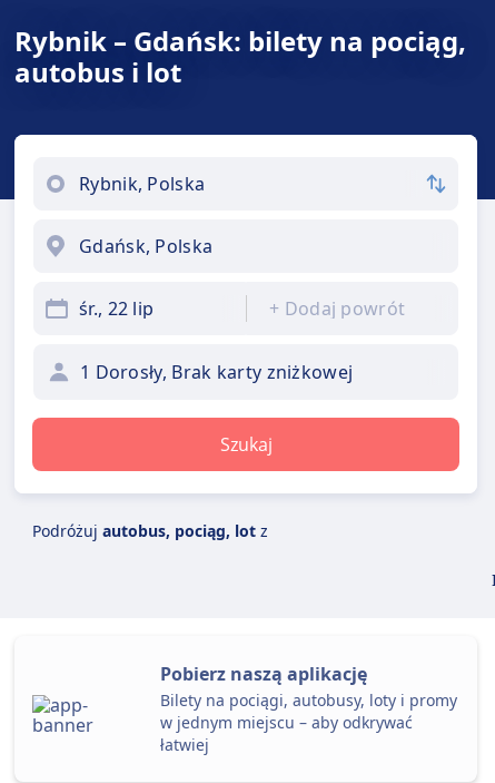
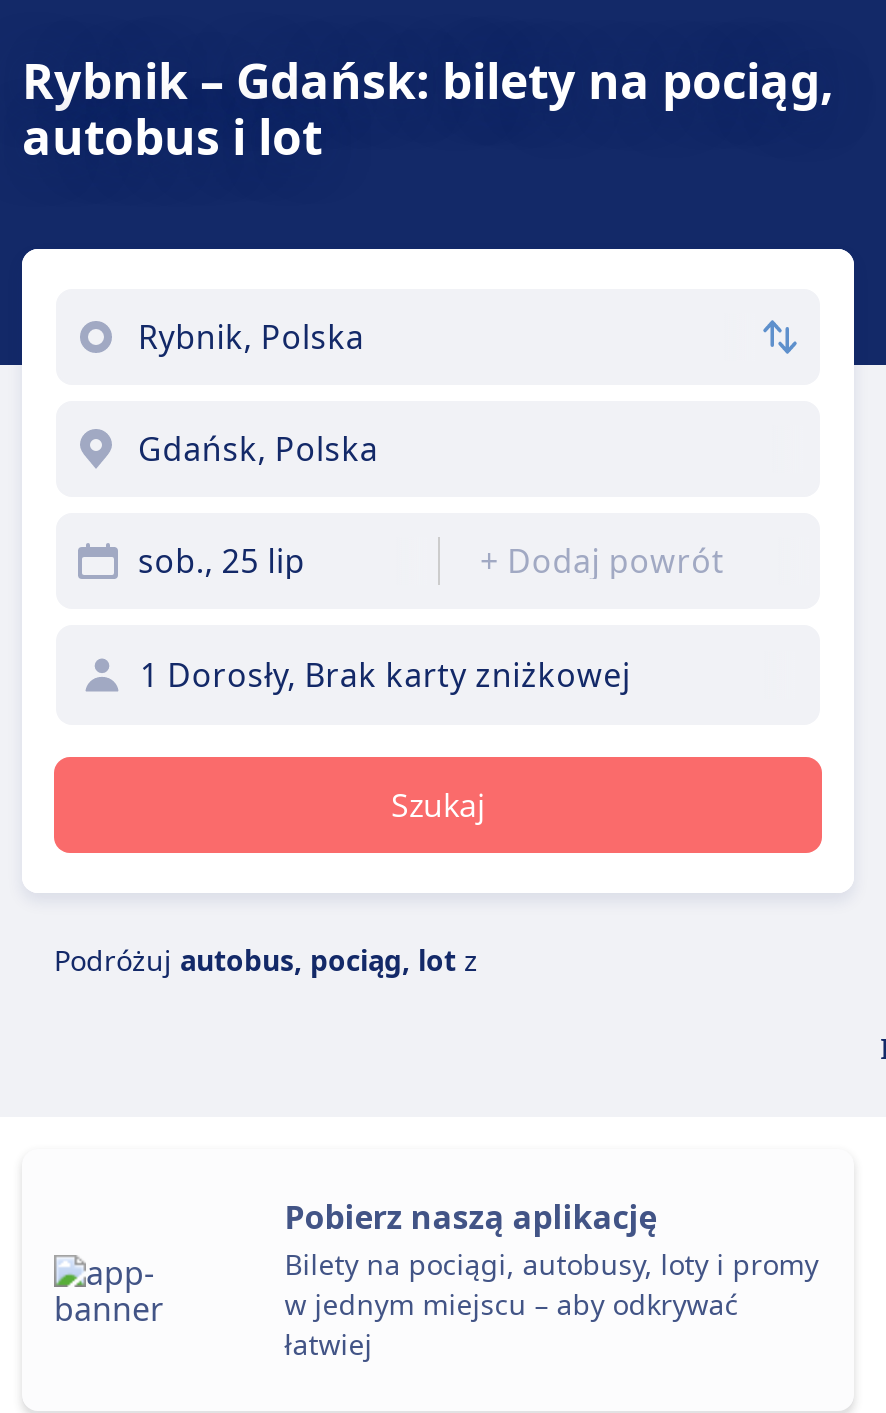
- śr., 22 lip
+ sob., 25 lip
